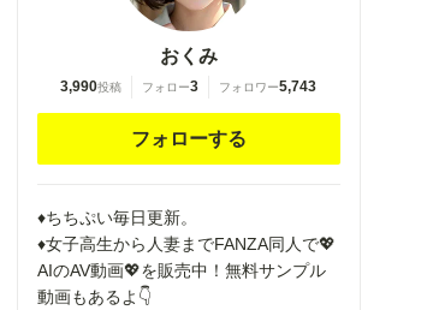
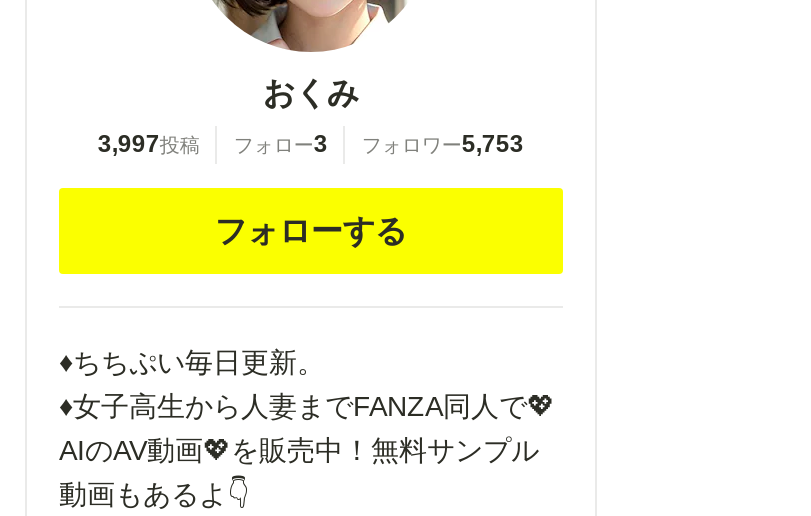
- 3,990投稿
+ 3,997投稿

- フォロワー5,743
+ フォロワー5,753
